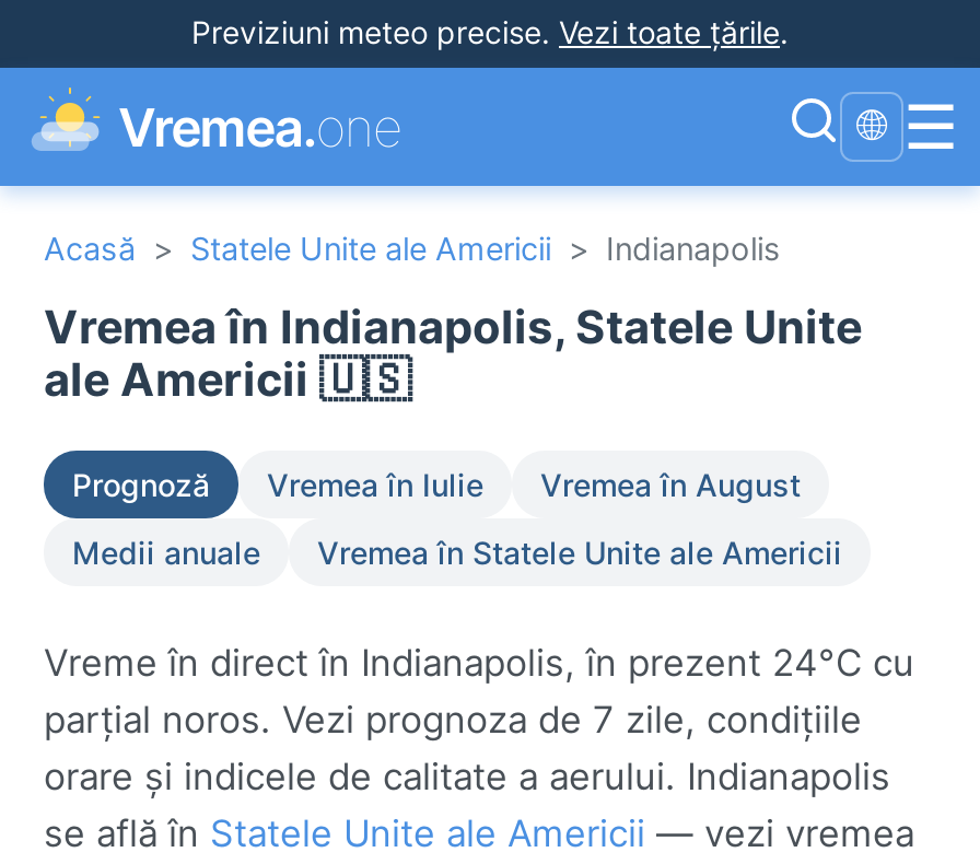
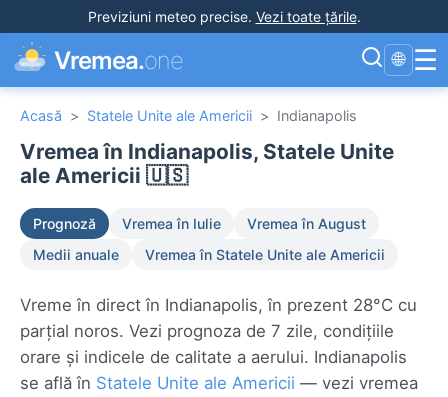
- Vreme în direct în Indianapolis, în prezent 24°C cu
+ Vreme în direct în Indianapolis, în prezent 28°C cu
